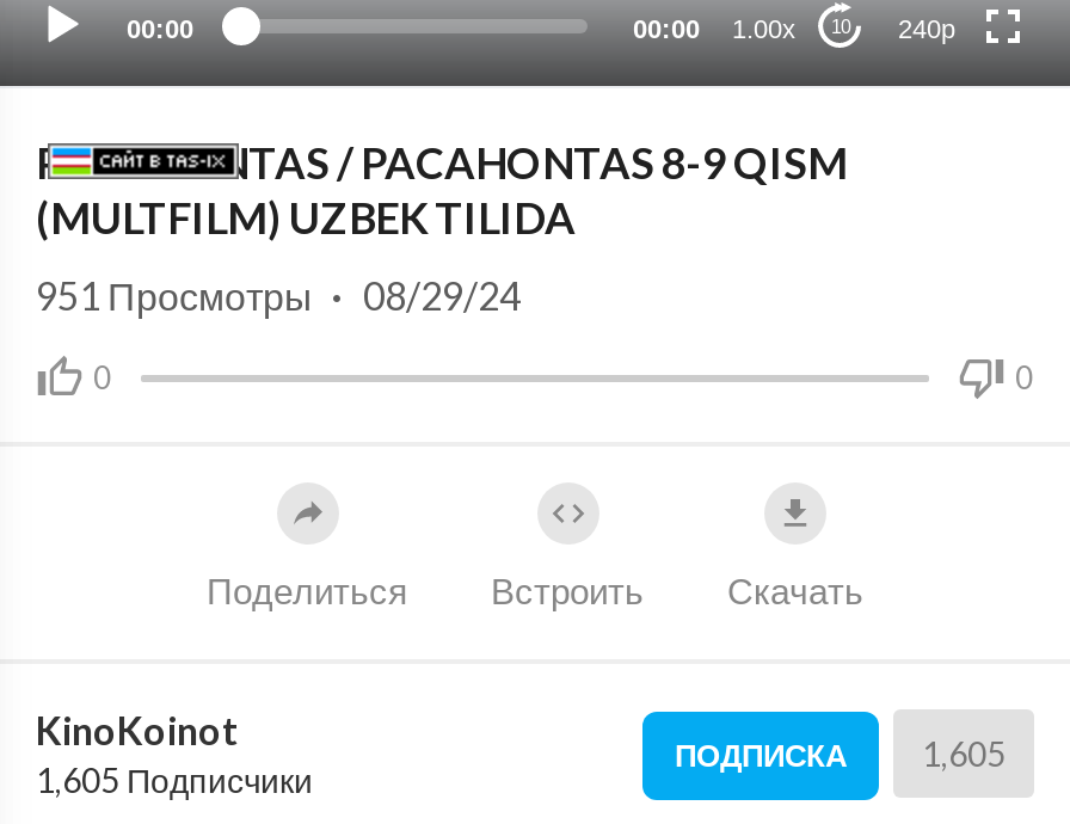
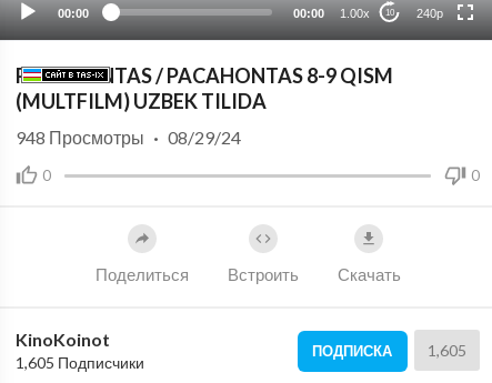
- 951 Просмотры · 08/29/24
+ 948 Просмотры · 08/29/24
